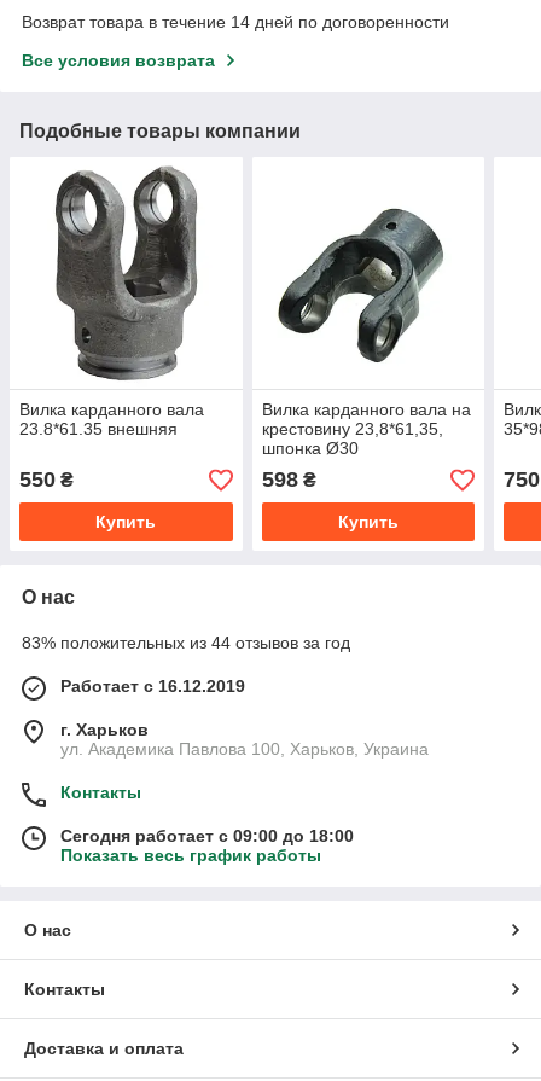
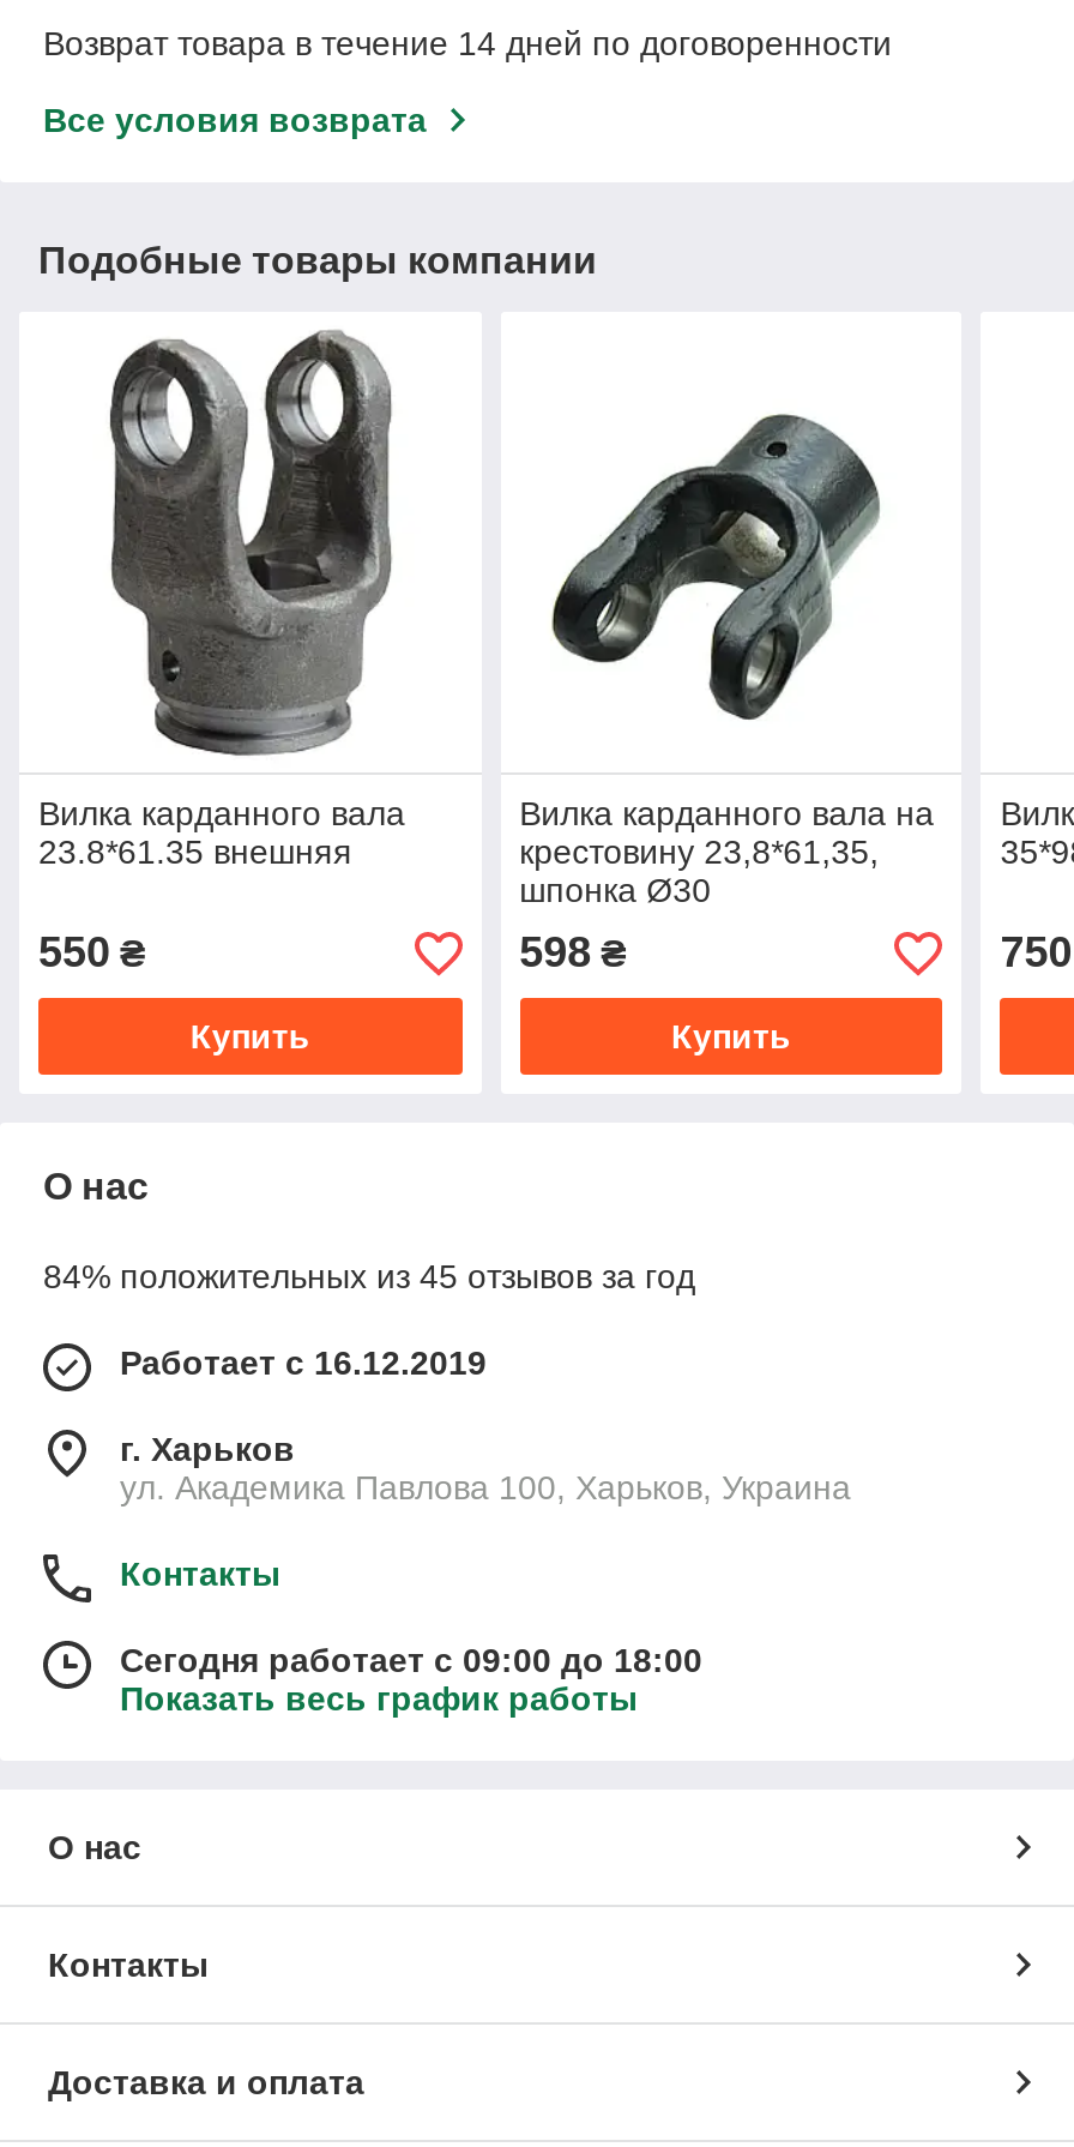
- 83% положительных из 44 отзывов за год
+ 84% положительных из 45 отзывов за год
